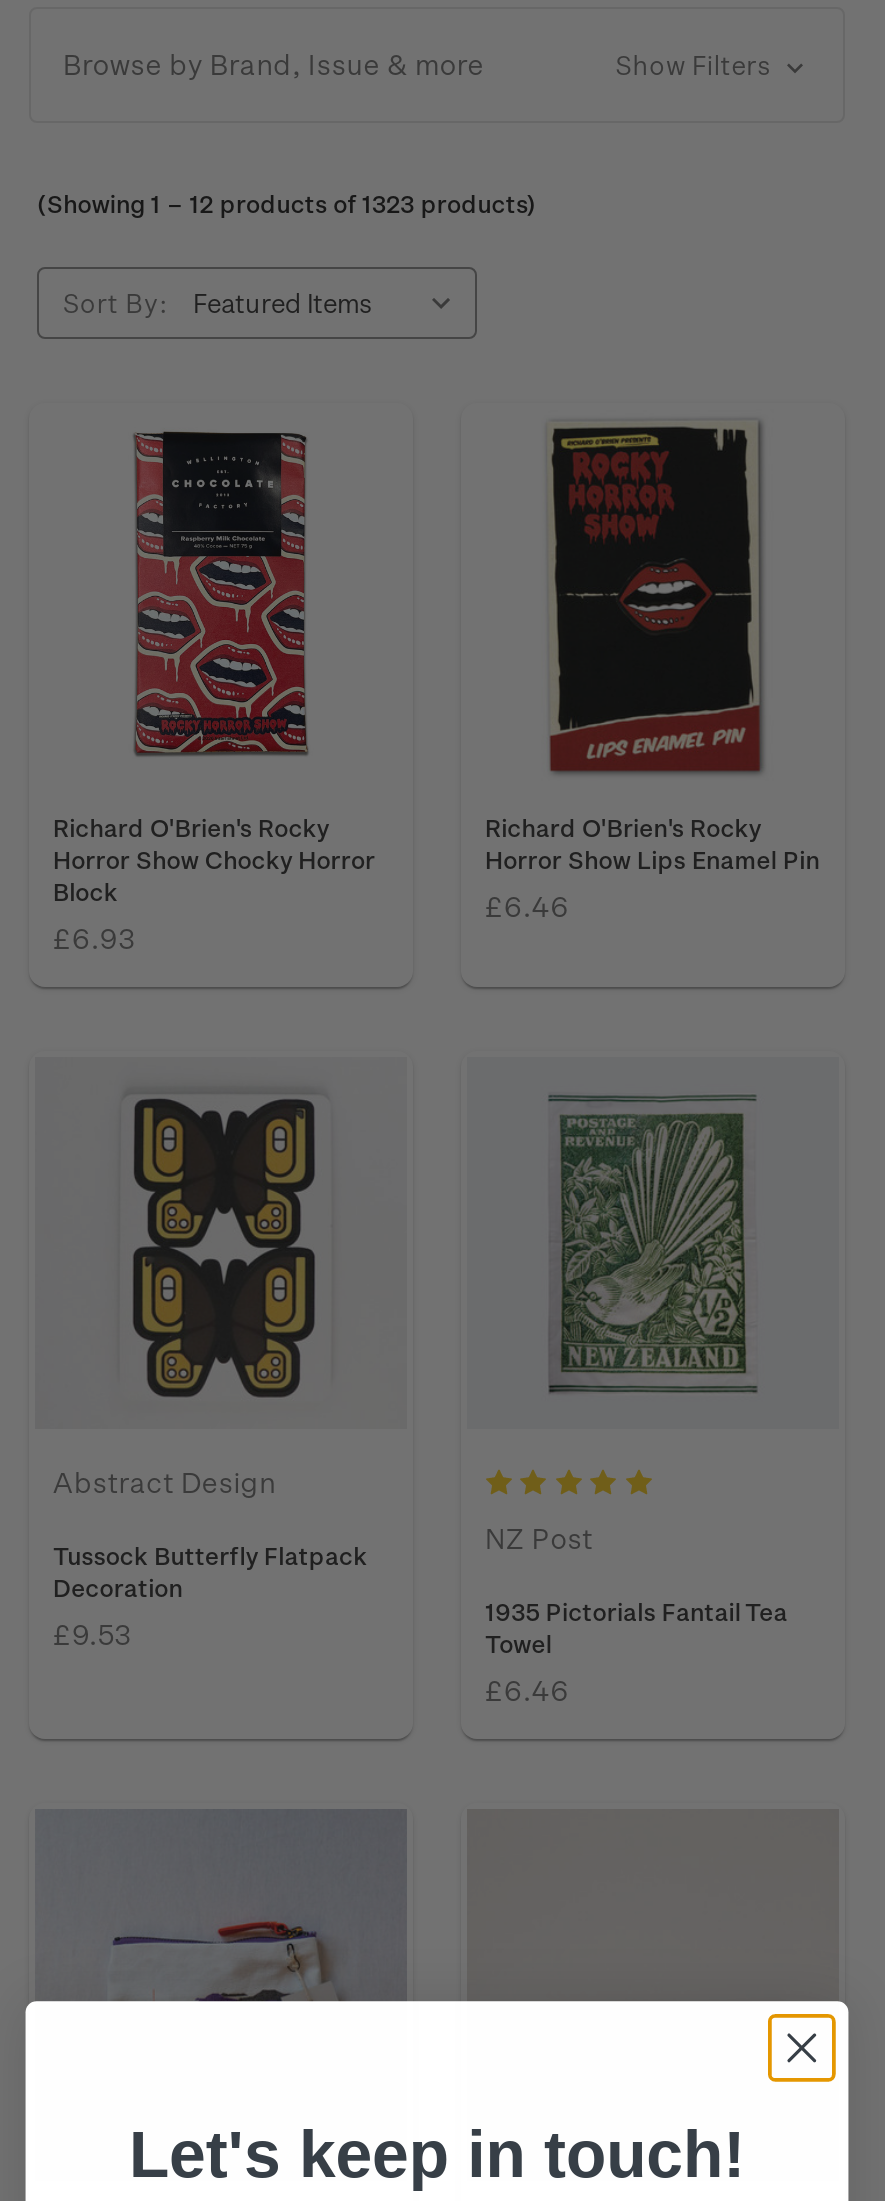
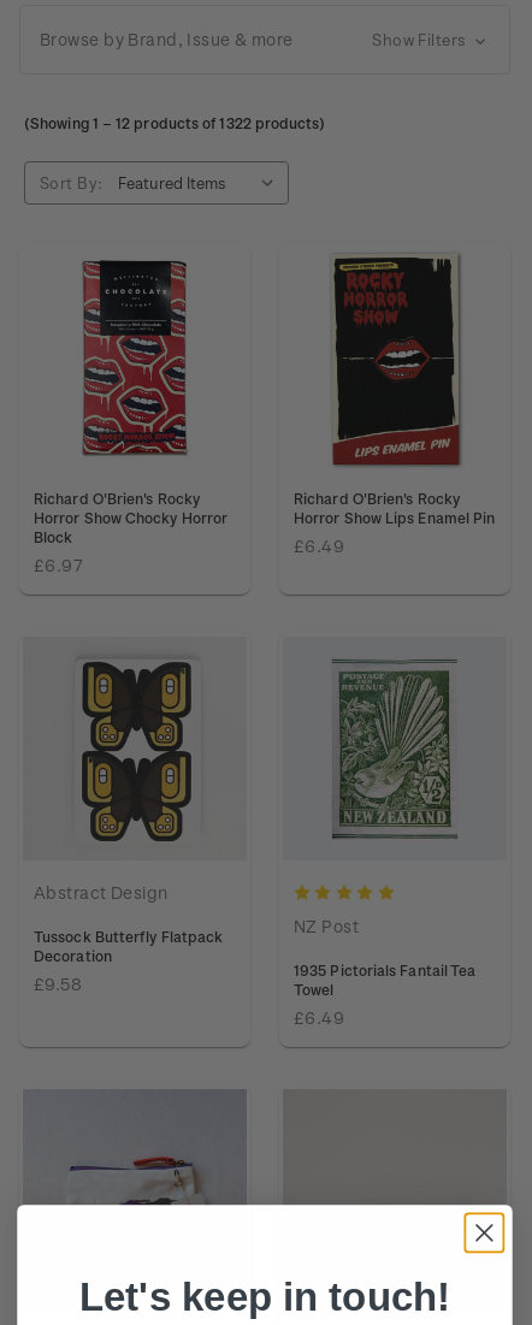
- (Showing 1 – 12 products of 1323 products)
+ (Showing 1 – 12 products of 1322 products)

- £6.46
+ £6.49

- £6.93
+ £6.97

- £9.53
+ £9.58

- £6.46
+ £6.49
